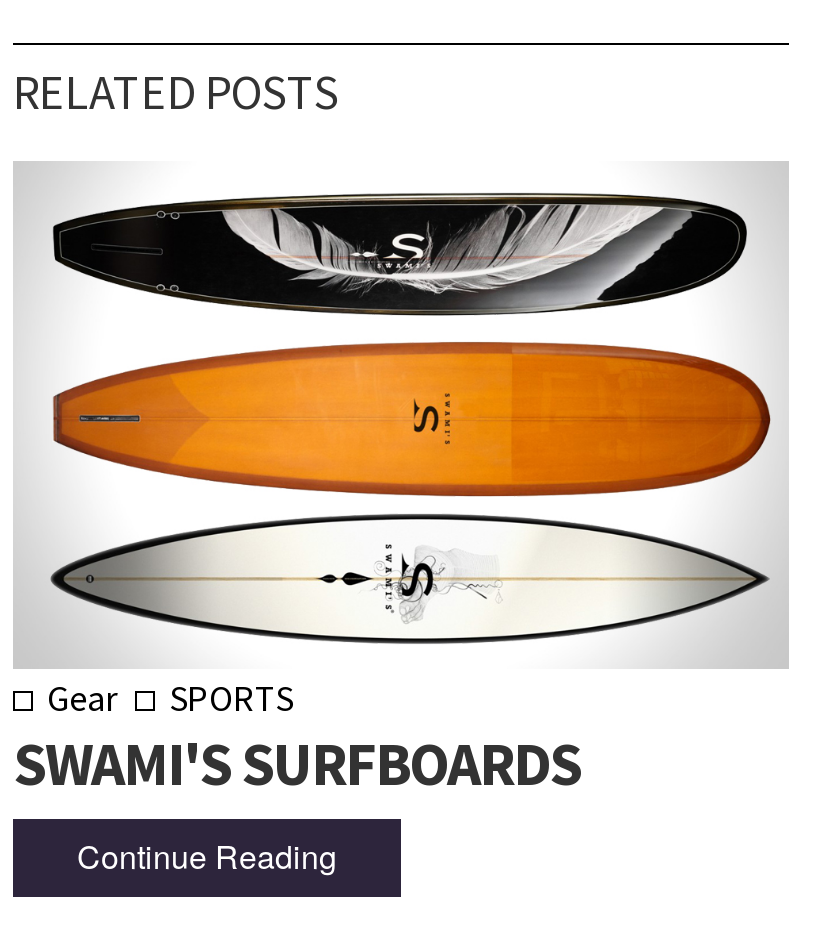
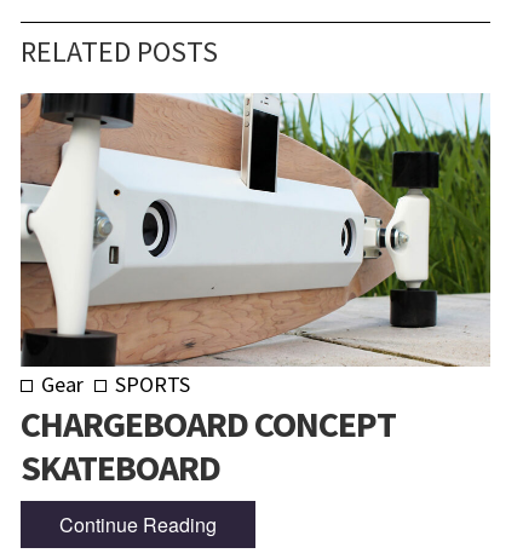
- [image]
- SWAMI'S SURFBOARDS
+ [image]
+ CHARGEBOARD CONCEPT
+ SKATEBOARD

moved up: Gear | SPORTS
